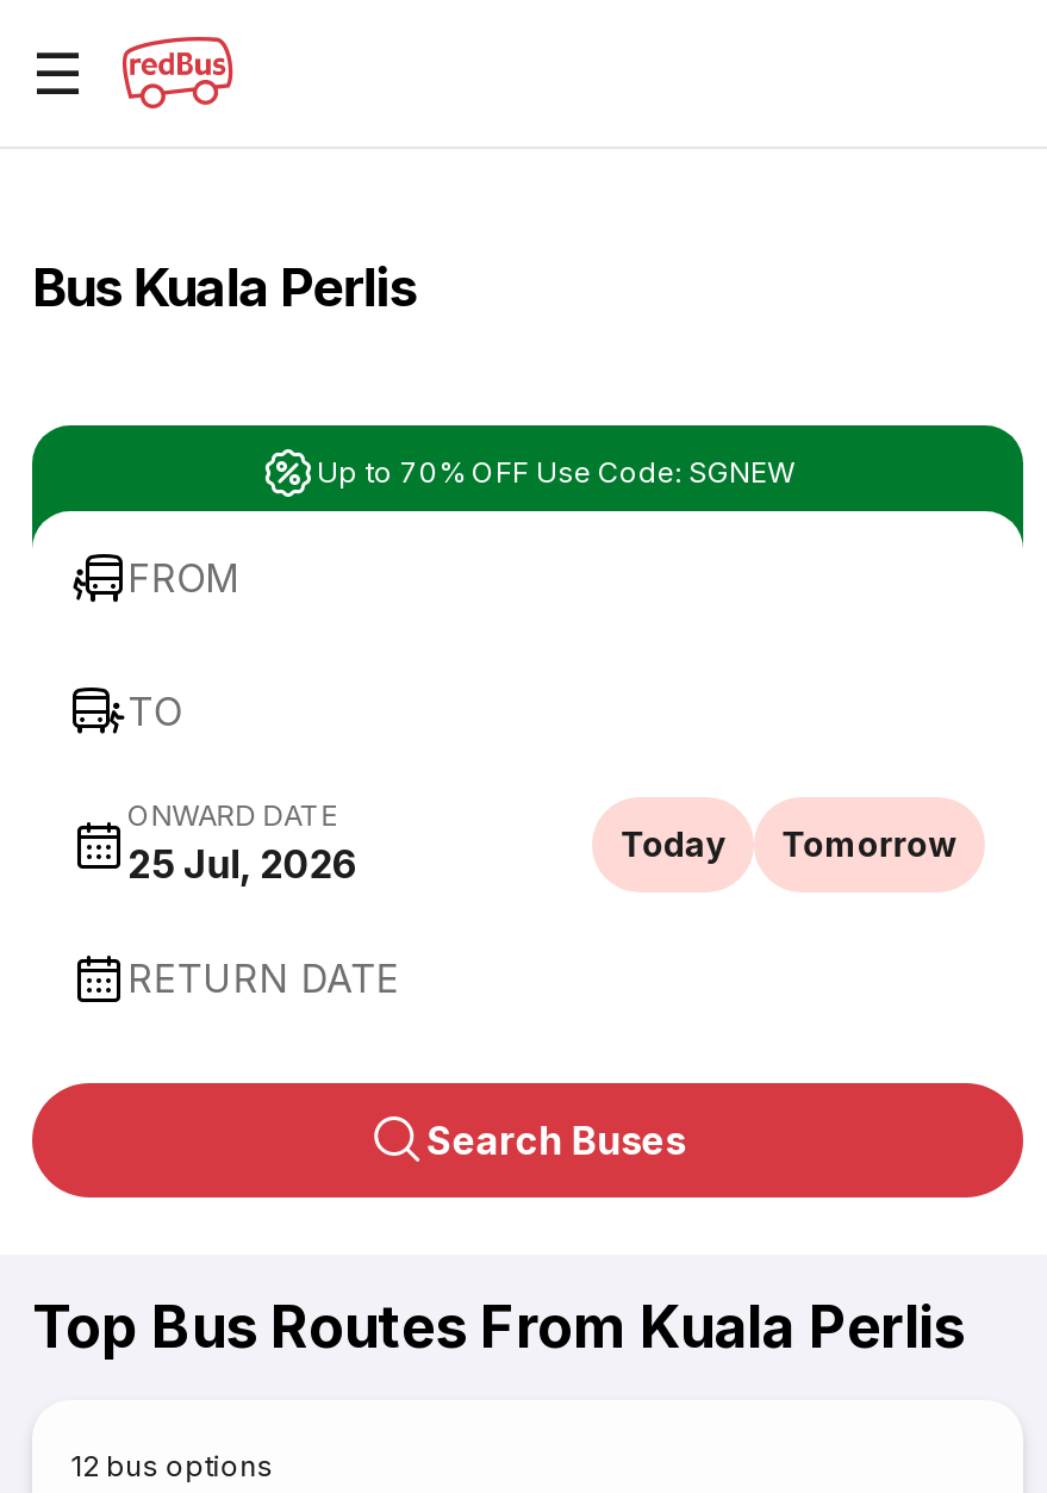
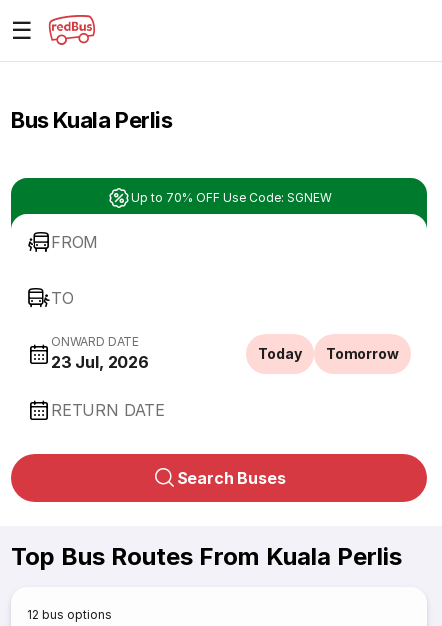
- 25 Jul, 2026
+ 23 Jul, 2026
